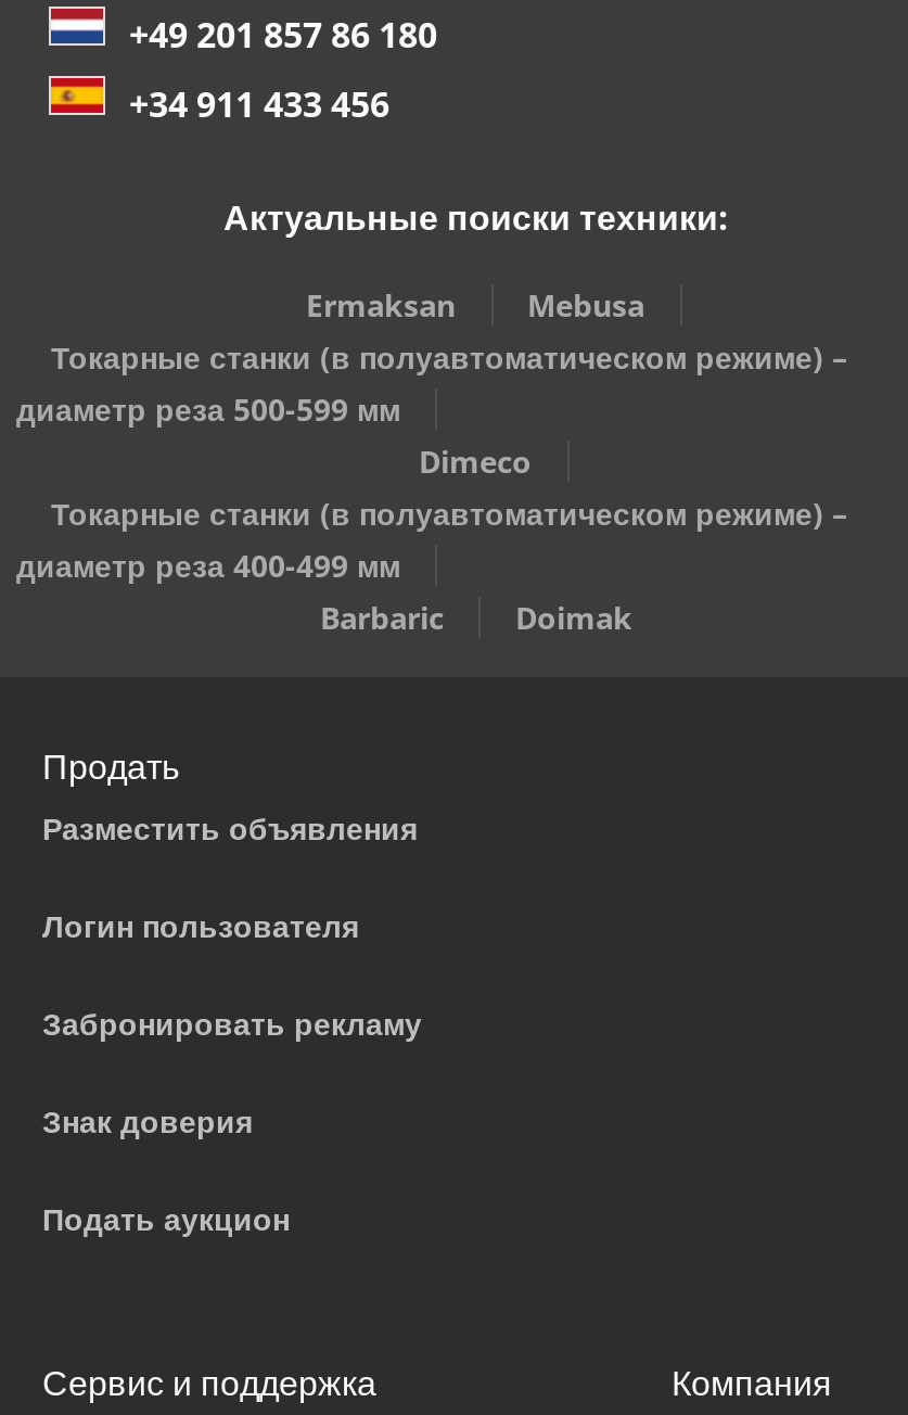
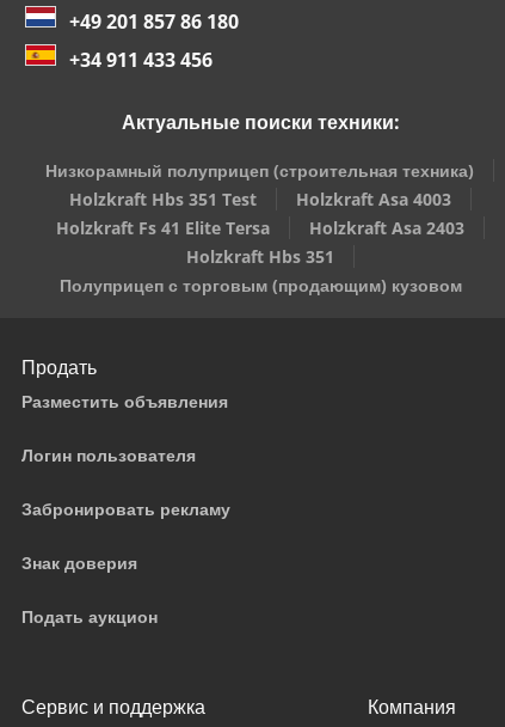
- Ermaksan
- Mebusa
- Токарные станки (в полуавтоматическом режиме) –
- диаметр реза 500-599 мм
- Dimeco
- Токарные станки (в полуавтоматическом режиме) –
- диаметр реза 400-499 мм
- Barbaric
- Doimak
+ Низкорамный полуприцеп (строительная техника)
+ Holzkraft Hbs 351 Test
+ Holzkraft Asa 4003
+ Holzkraft Fs 41 Elite Tersa
+ Holzkraft Asa 2403
+ Holzkraft Hbs 351
+ Полуприцеп с торговым (продающим) кузовом
